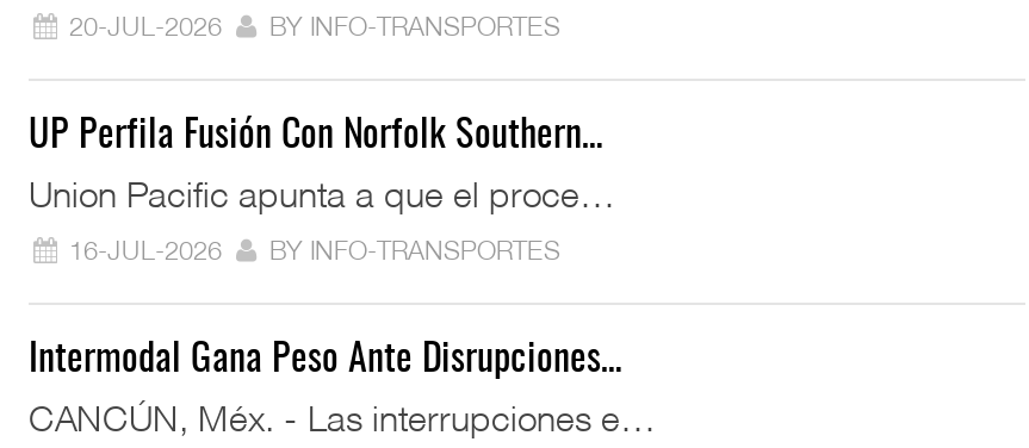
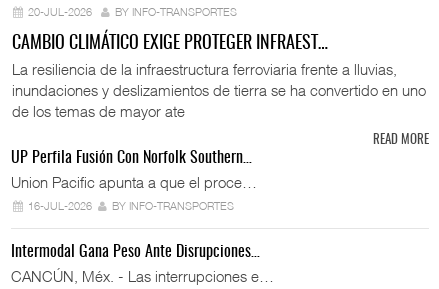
+ CAMBIO CLIMÁTICO EXIGE PROTEGER INFRAEST…
+ La resiliencia de la infraestructura ferroviaria frente a lluvias,
+ inundaciones y deslizamientos de tierra se ha convertido en uno
+ de los temas de mayor ate
+ READ MORE
